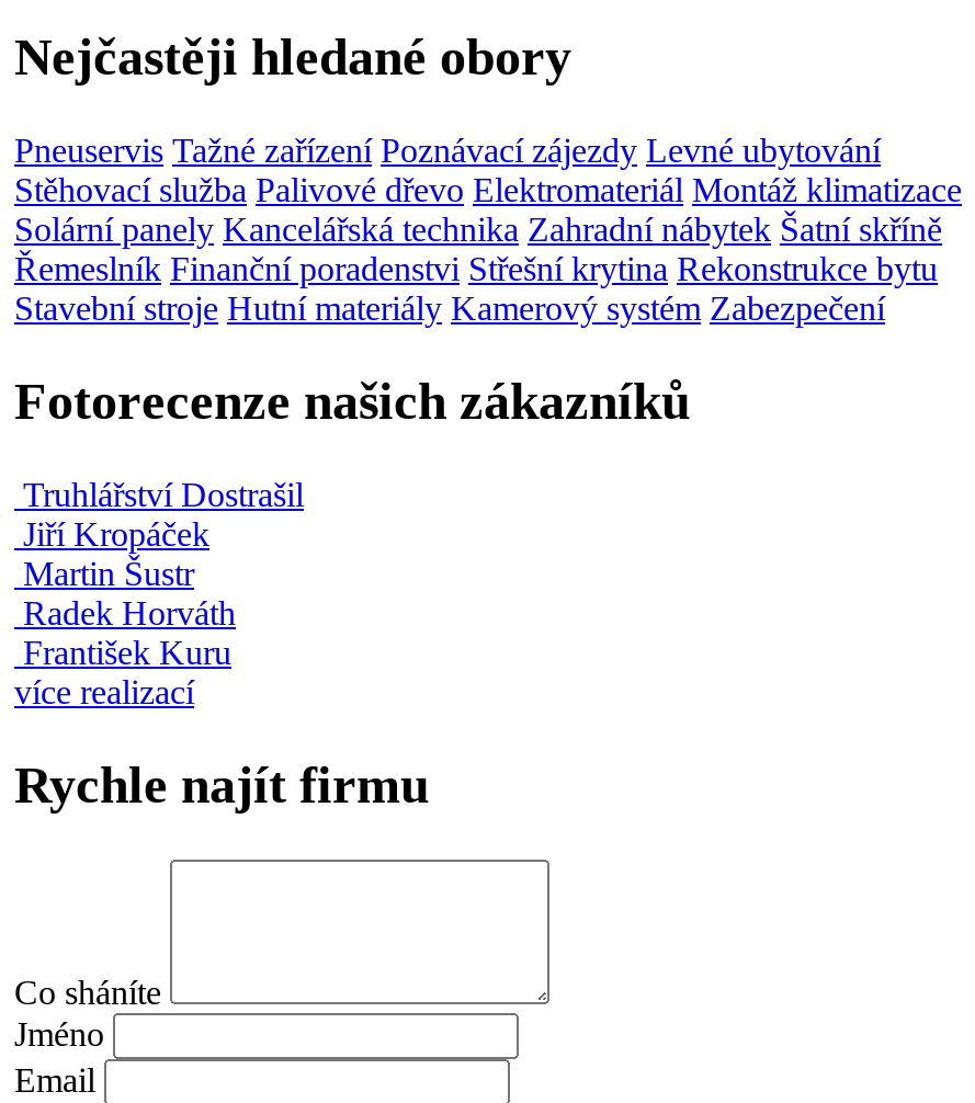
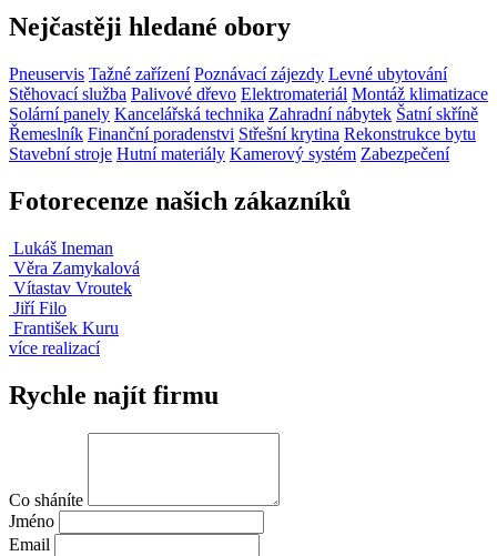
- Truhlářství Dostrašil
- Jiří Kropáček
- Martin Šustr
- Radek Horváth
+ Lukáš Ineman
+ Věra Zamykalová
+ Vítastav Vroutek
+ Jiří Filo
